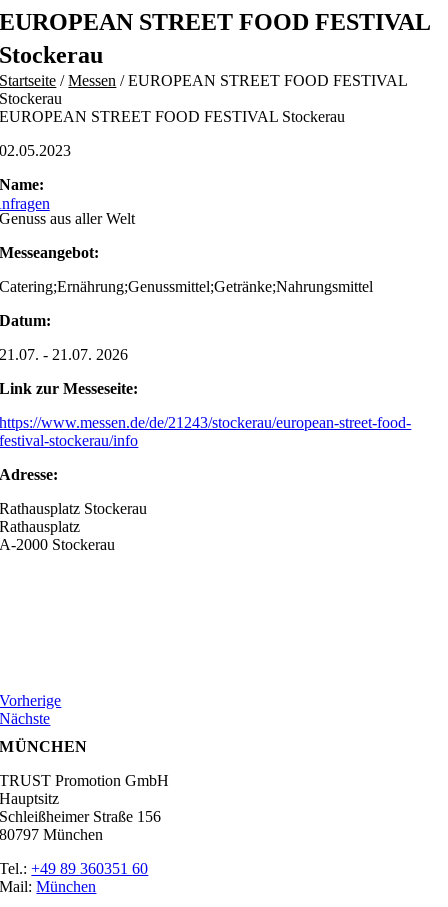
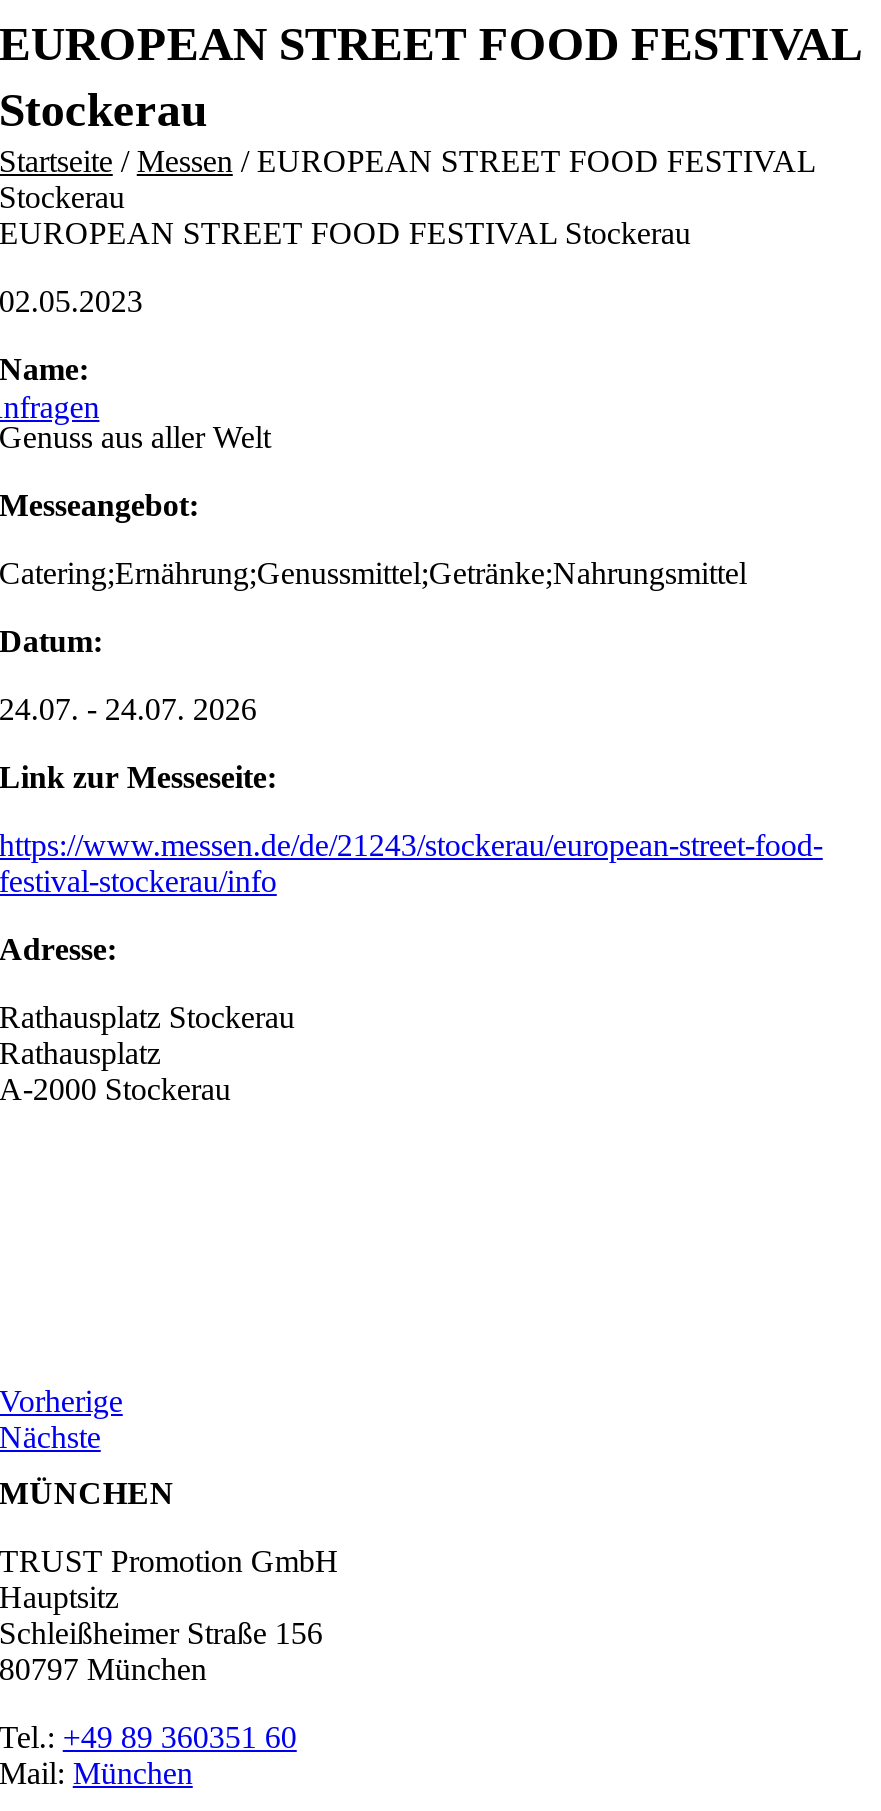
- 21.07. - 21.07. 2026
+ 24.07. - 24.07. 2026
